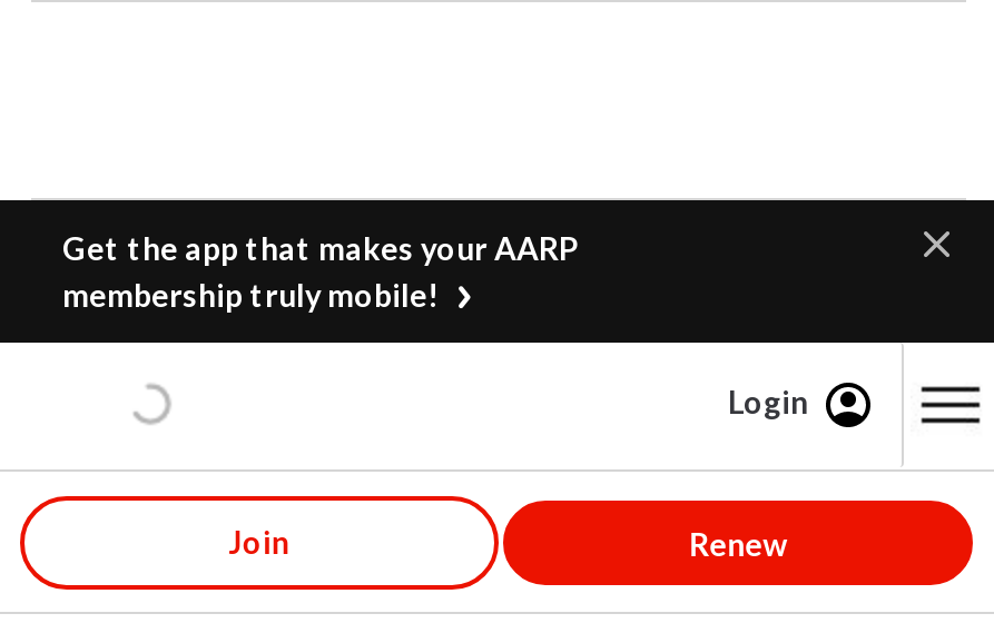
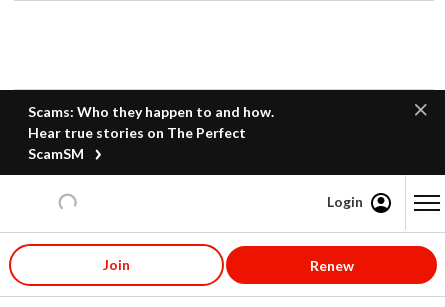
- Get the app that makes your AARP
- membership truly mobile!
+ Scams: Who they happen to and how.
+ Hear true stories on The Perfect
+ ScamSM
